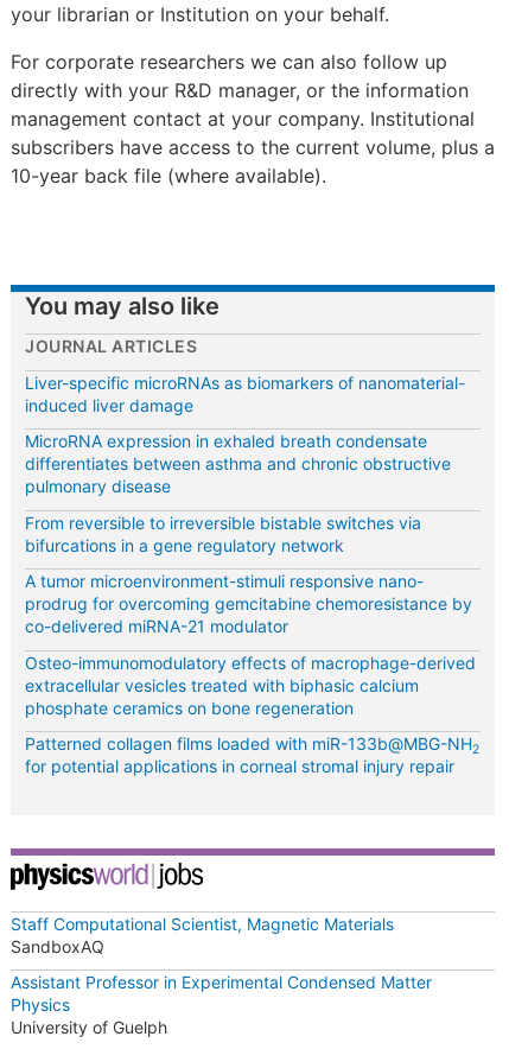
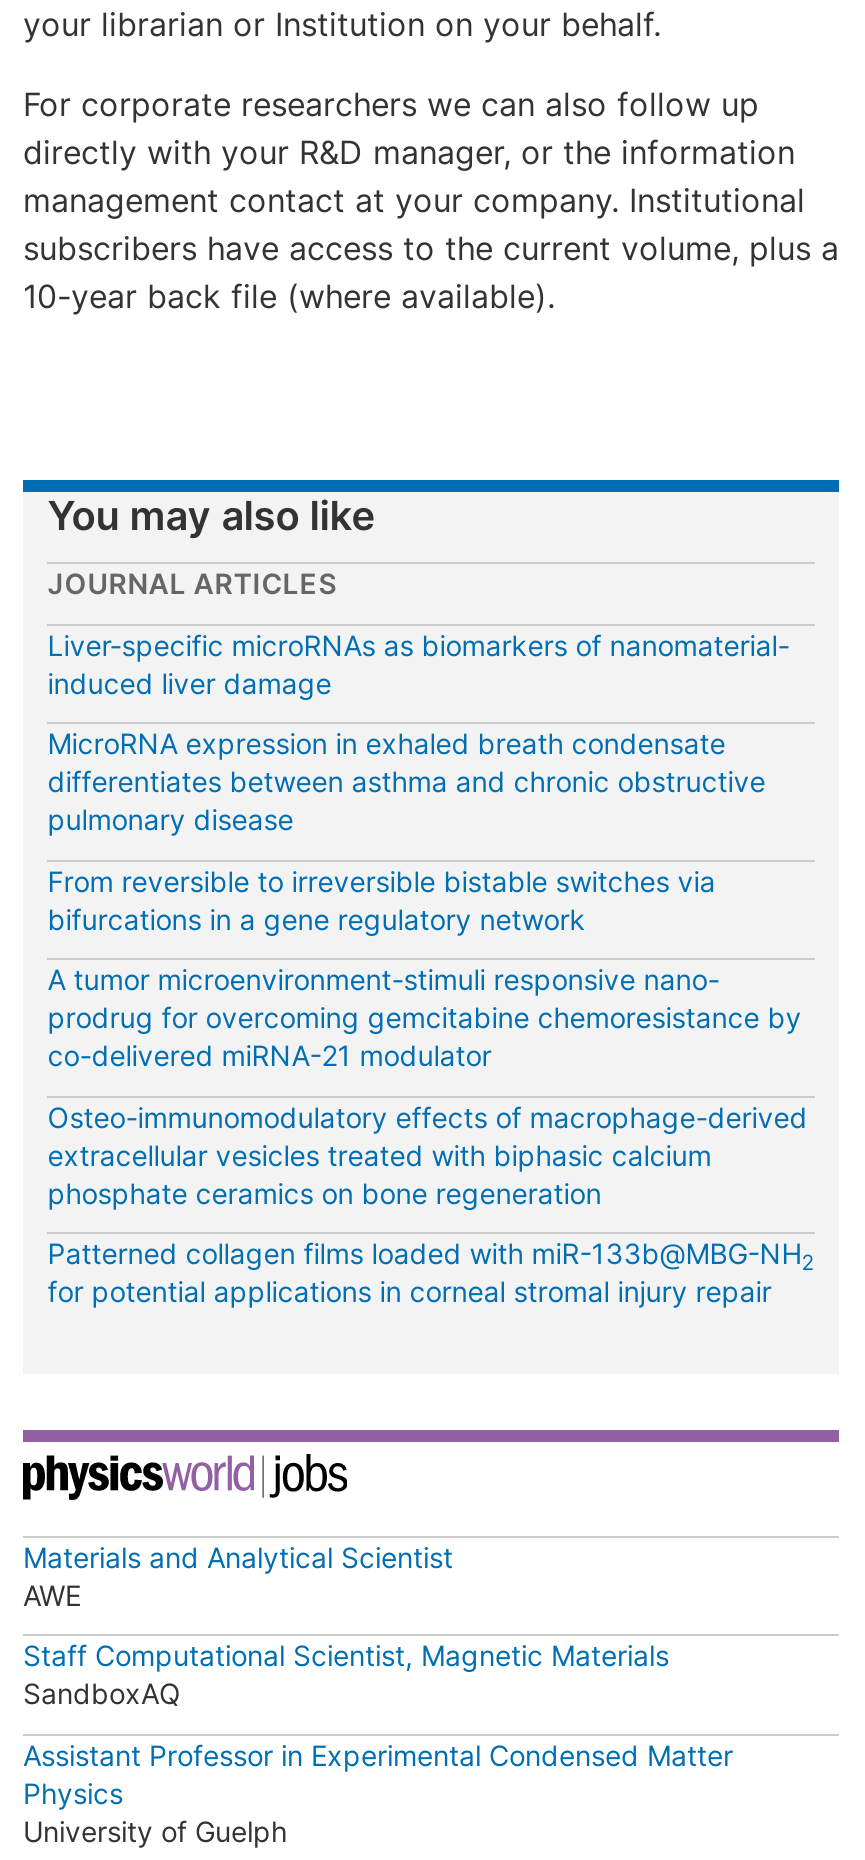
+ Materials and Analytical Scientist
+ AWE
